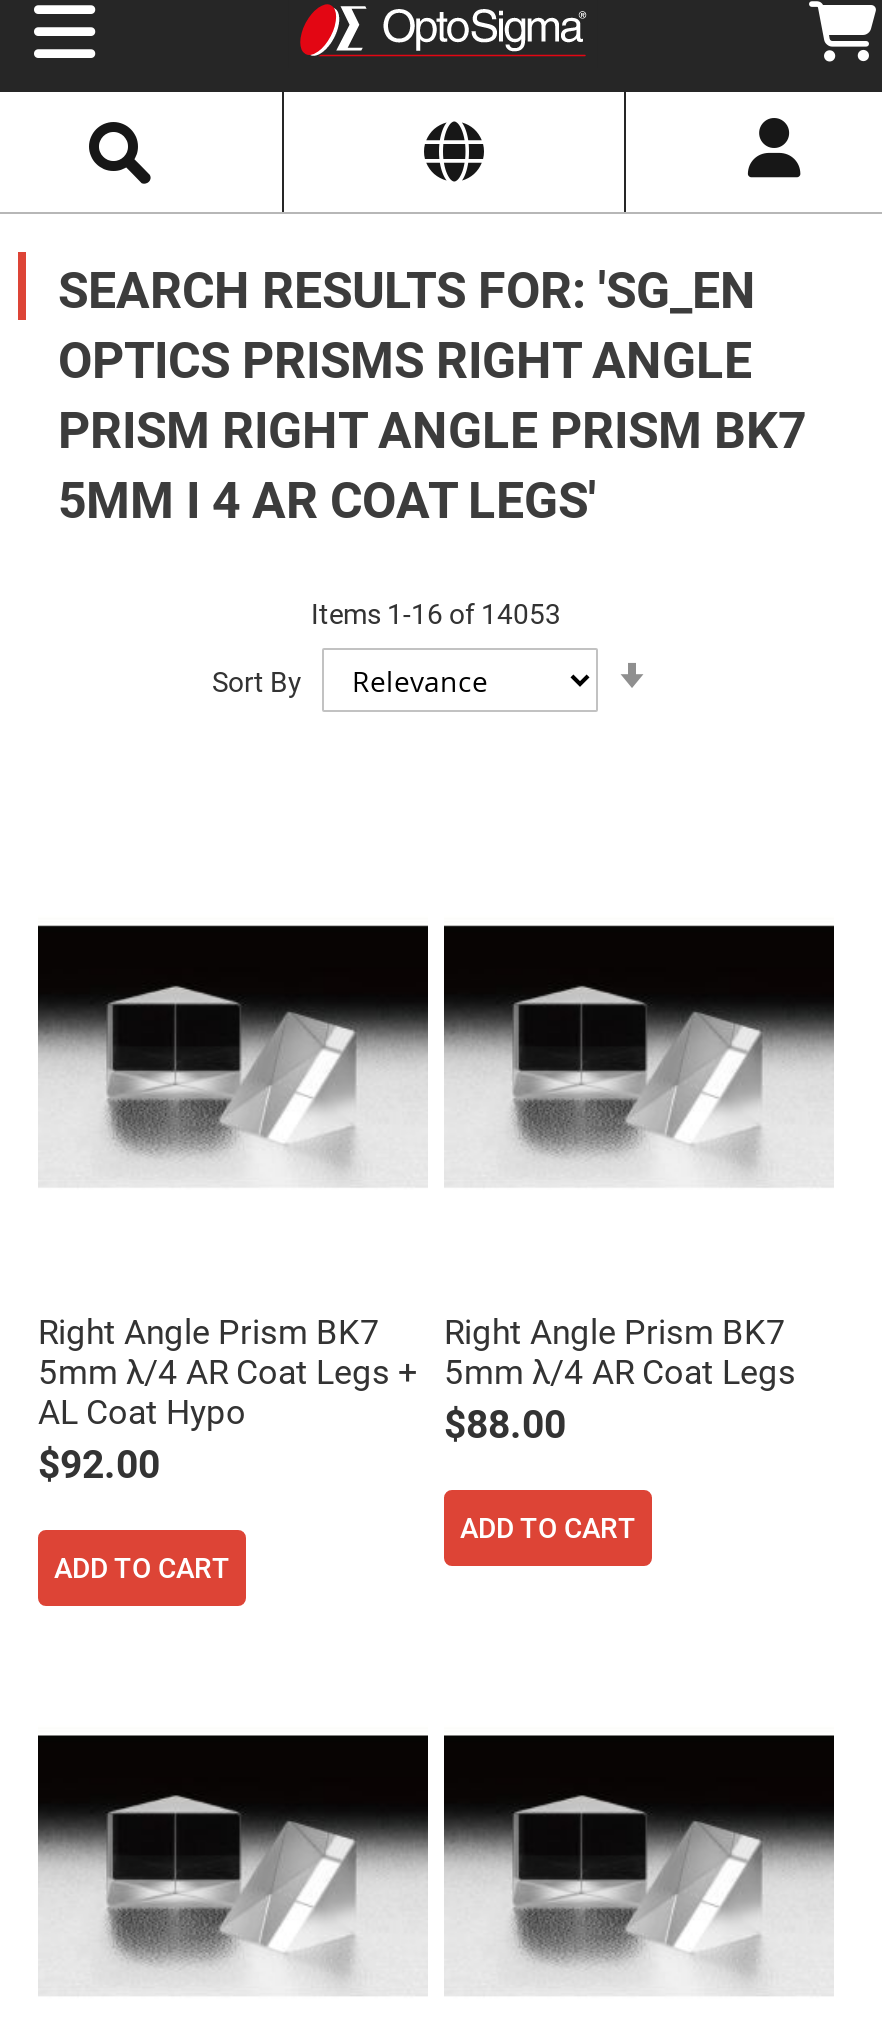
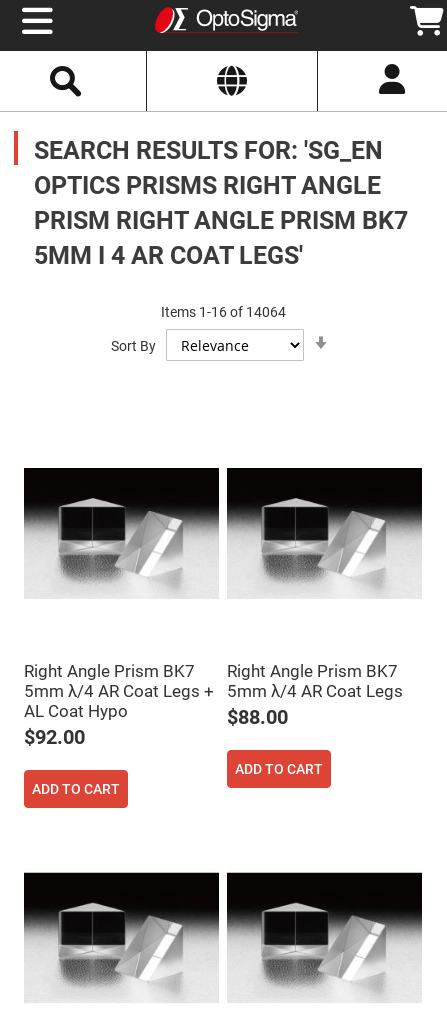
- Items 1 -16 of 14053
+ Items 1 -16 of 14064
